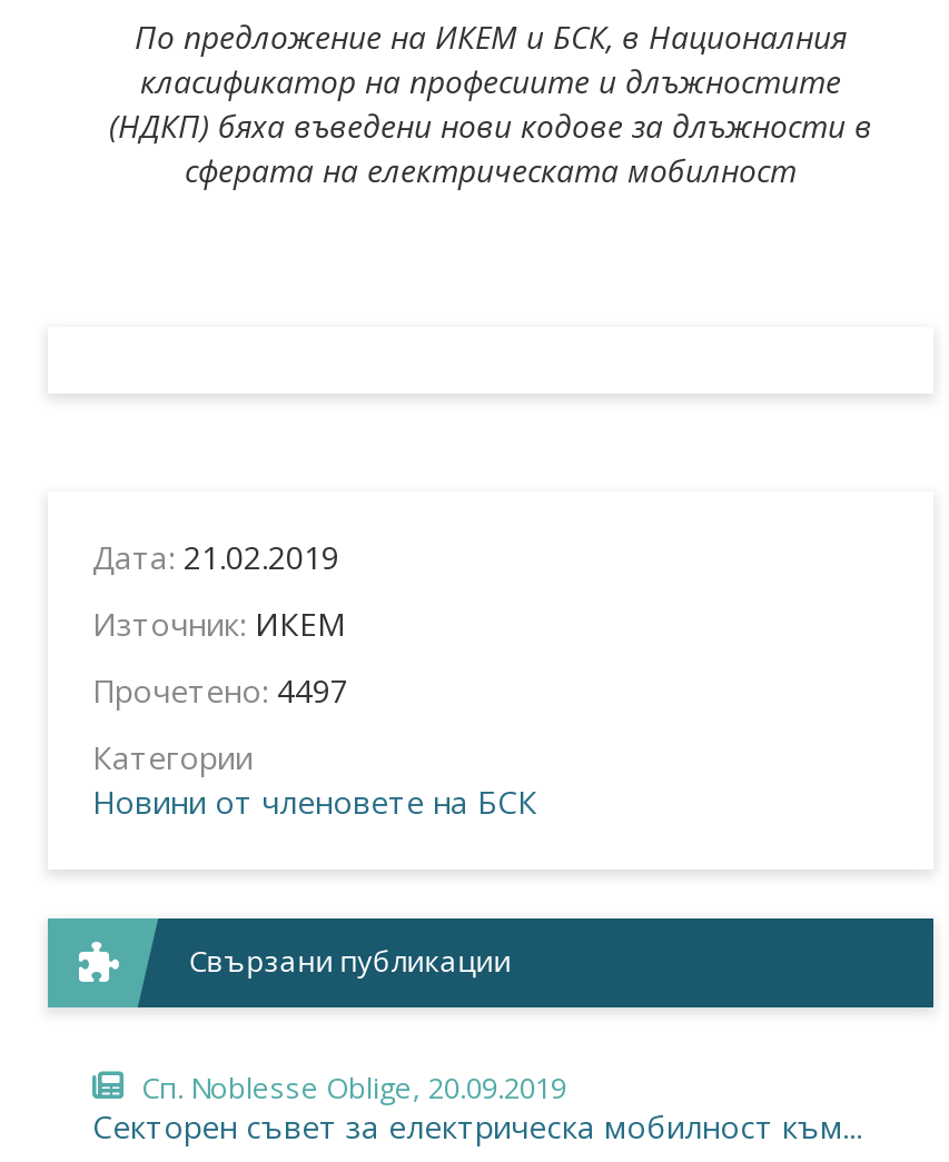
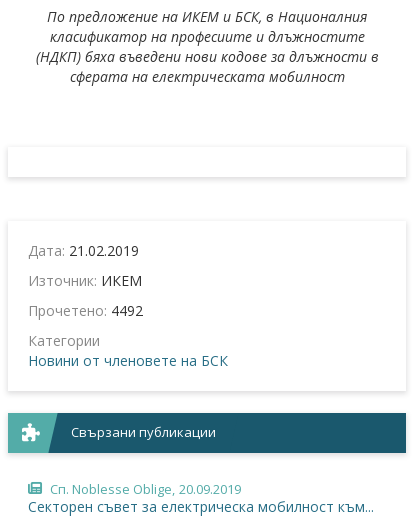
- Прочетено: 4497
+ Прочетено: 4492
